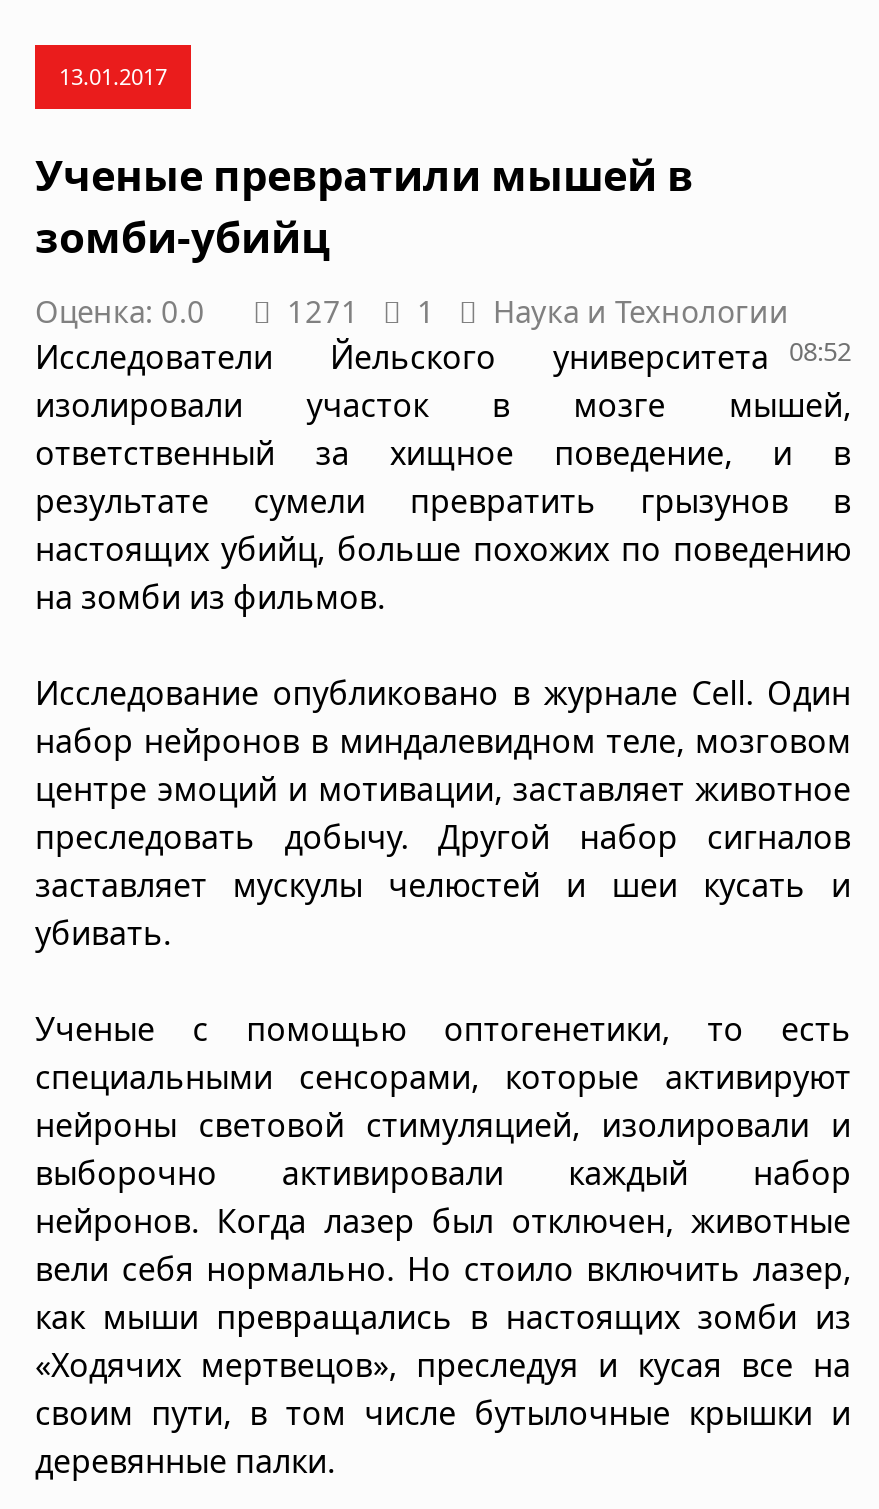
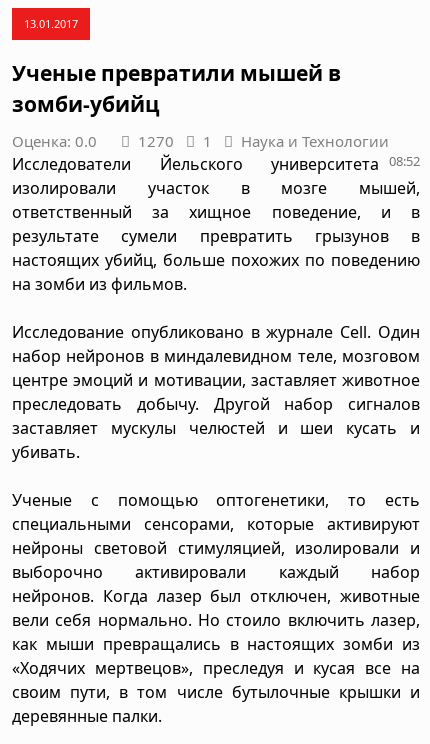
- Оценка: 0.0 1271 1 Наука и Технологии
+ Оценка: 0.0 1270 1 Наука и Технологии
